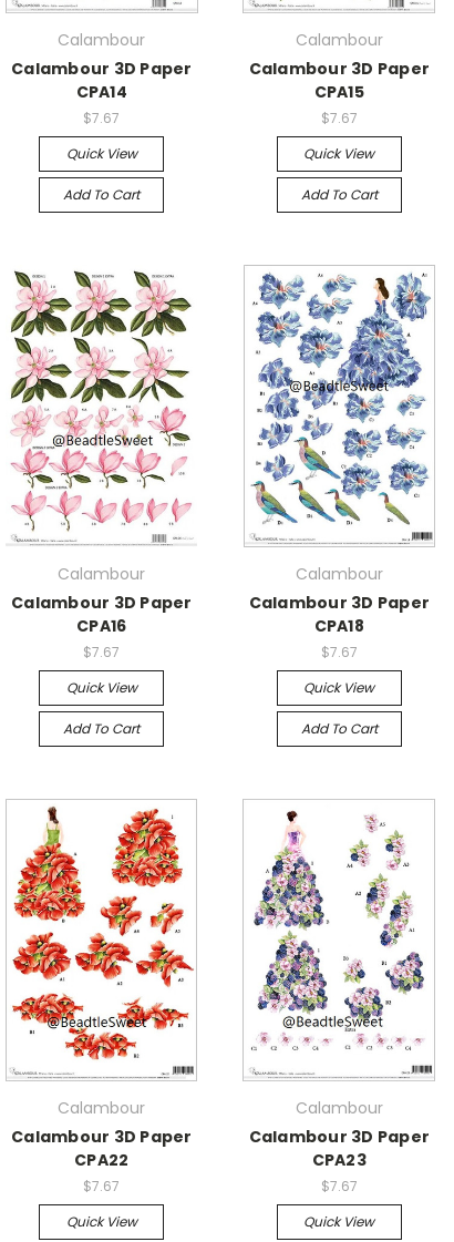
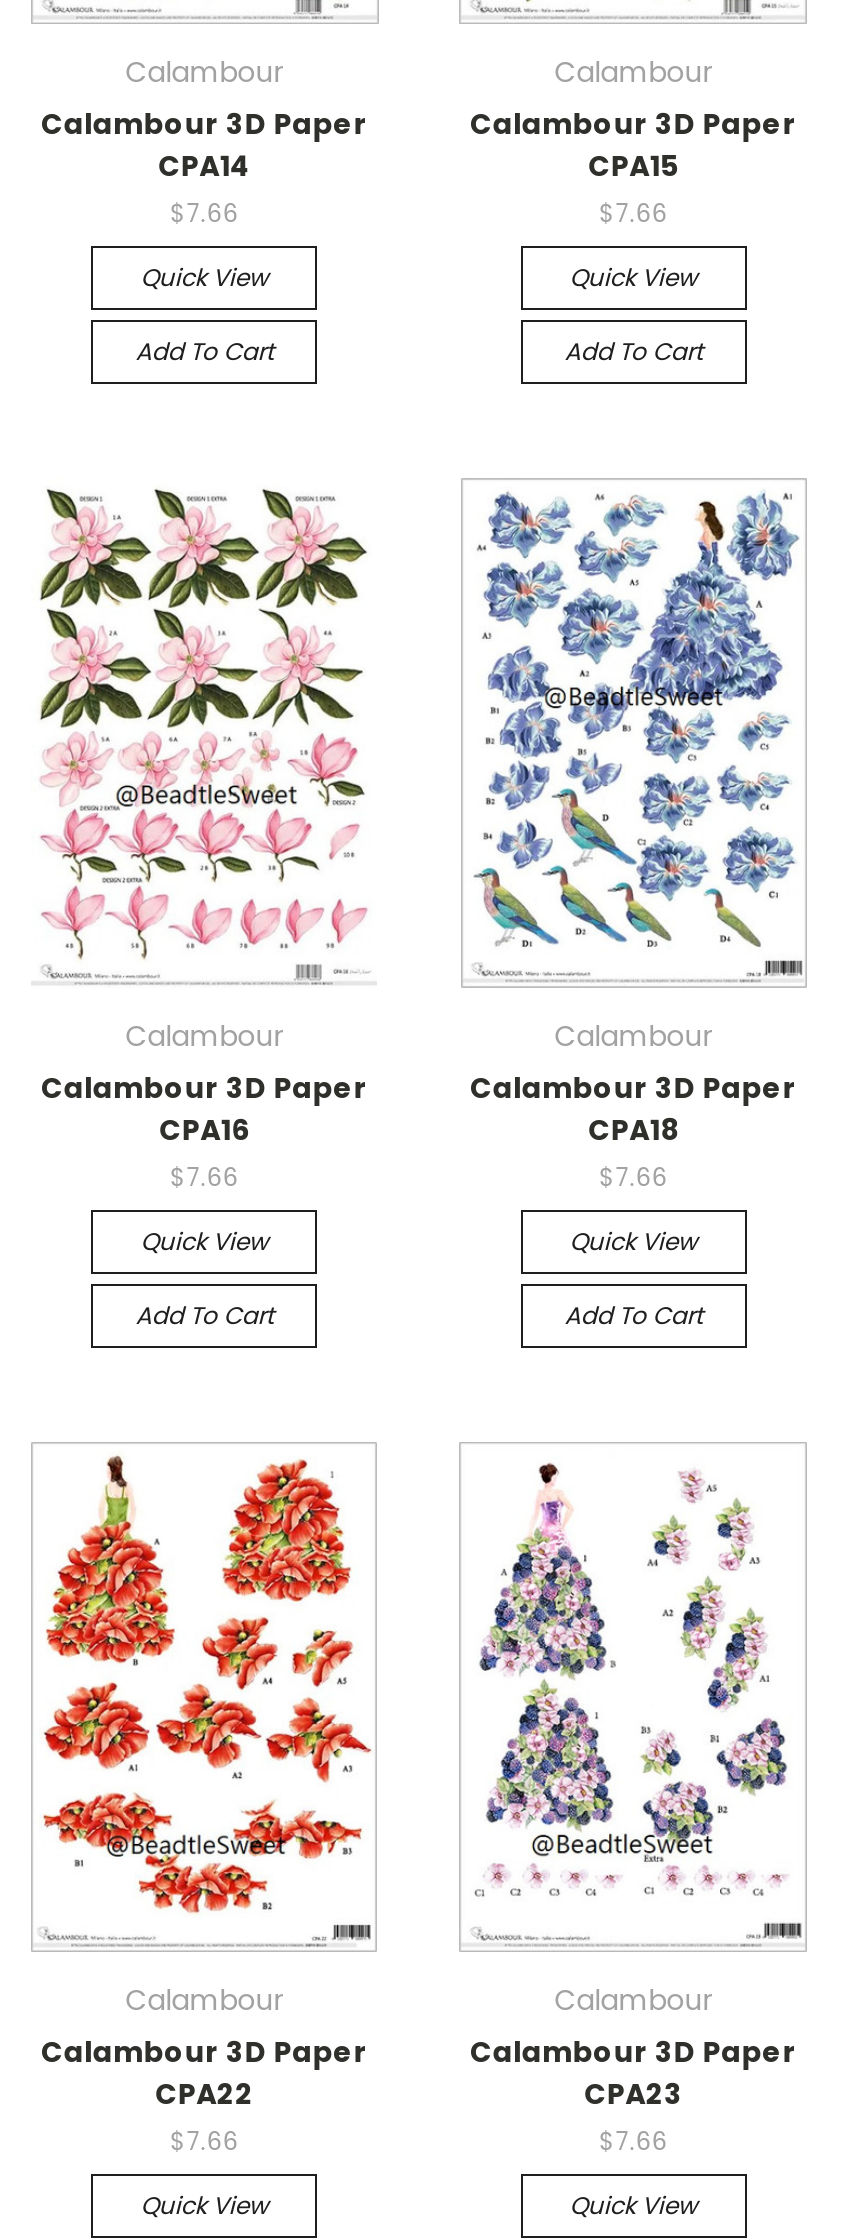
- $7.67
+ $7.66

- $7.67
+ $7.66

- $7.67
+ $7.66

- $7.67
+ $7.66

- $7.67
+ $7.66

- $7.67
+ $7.66
